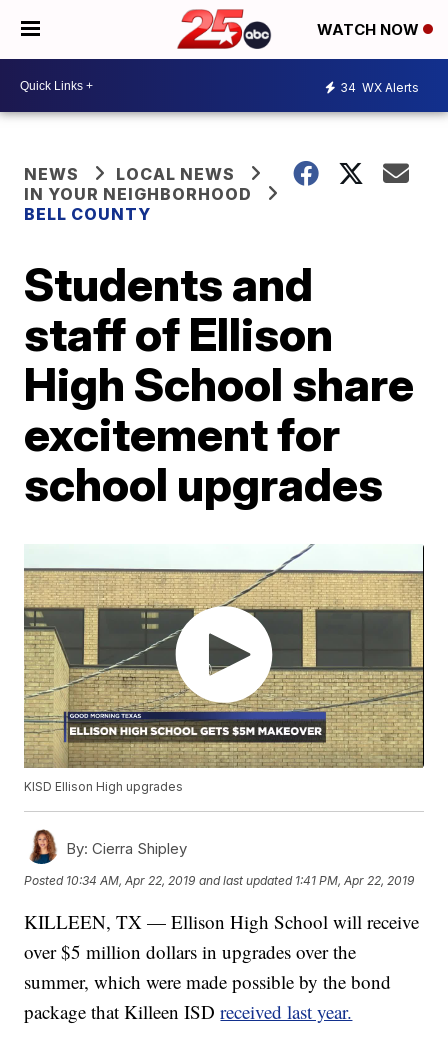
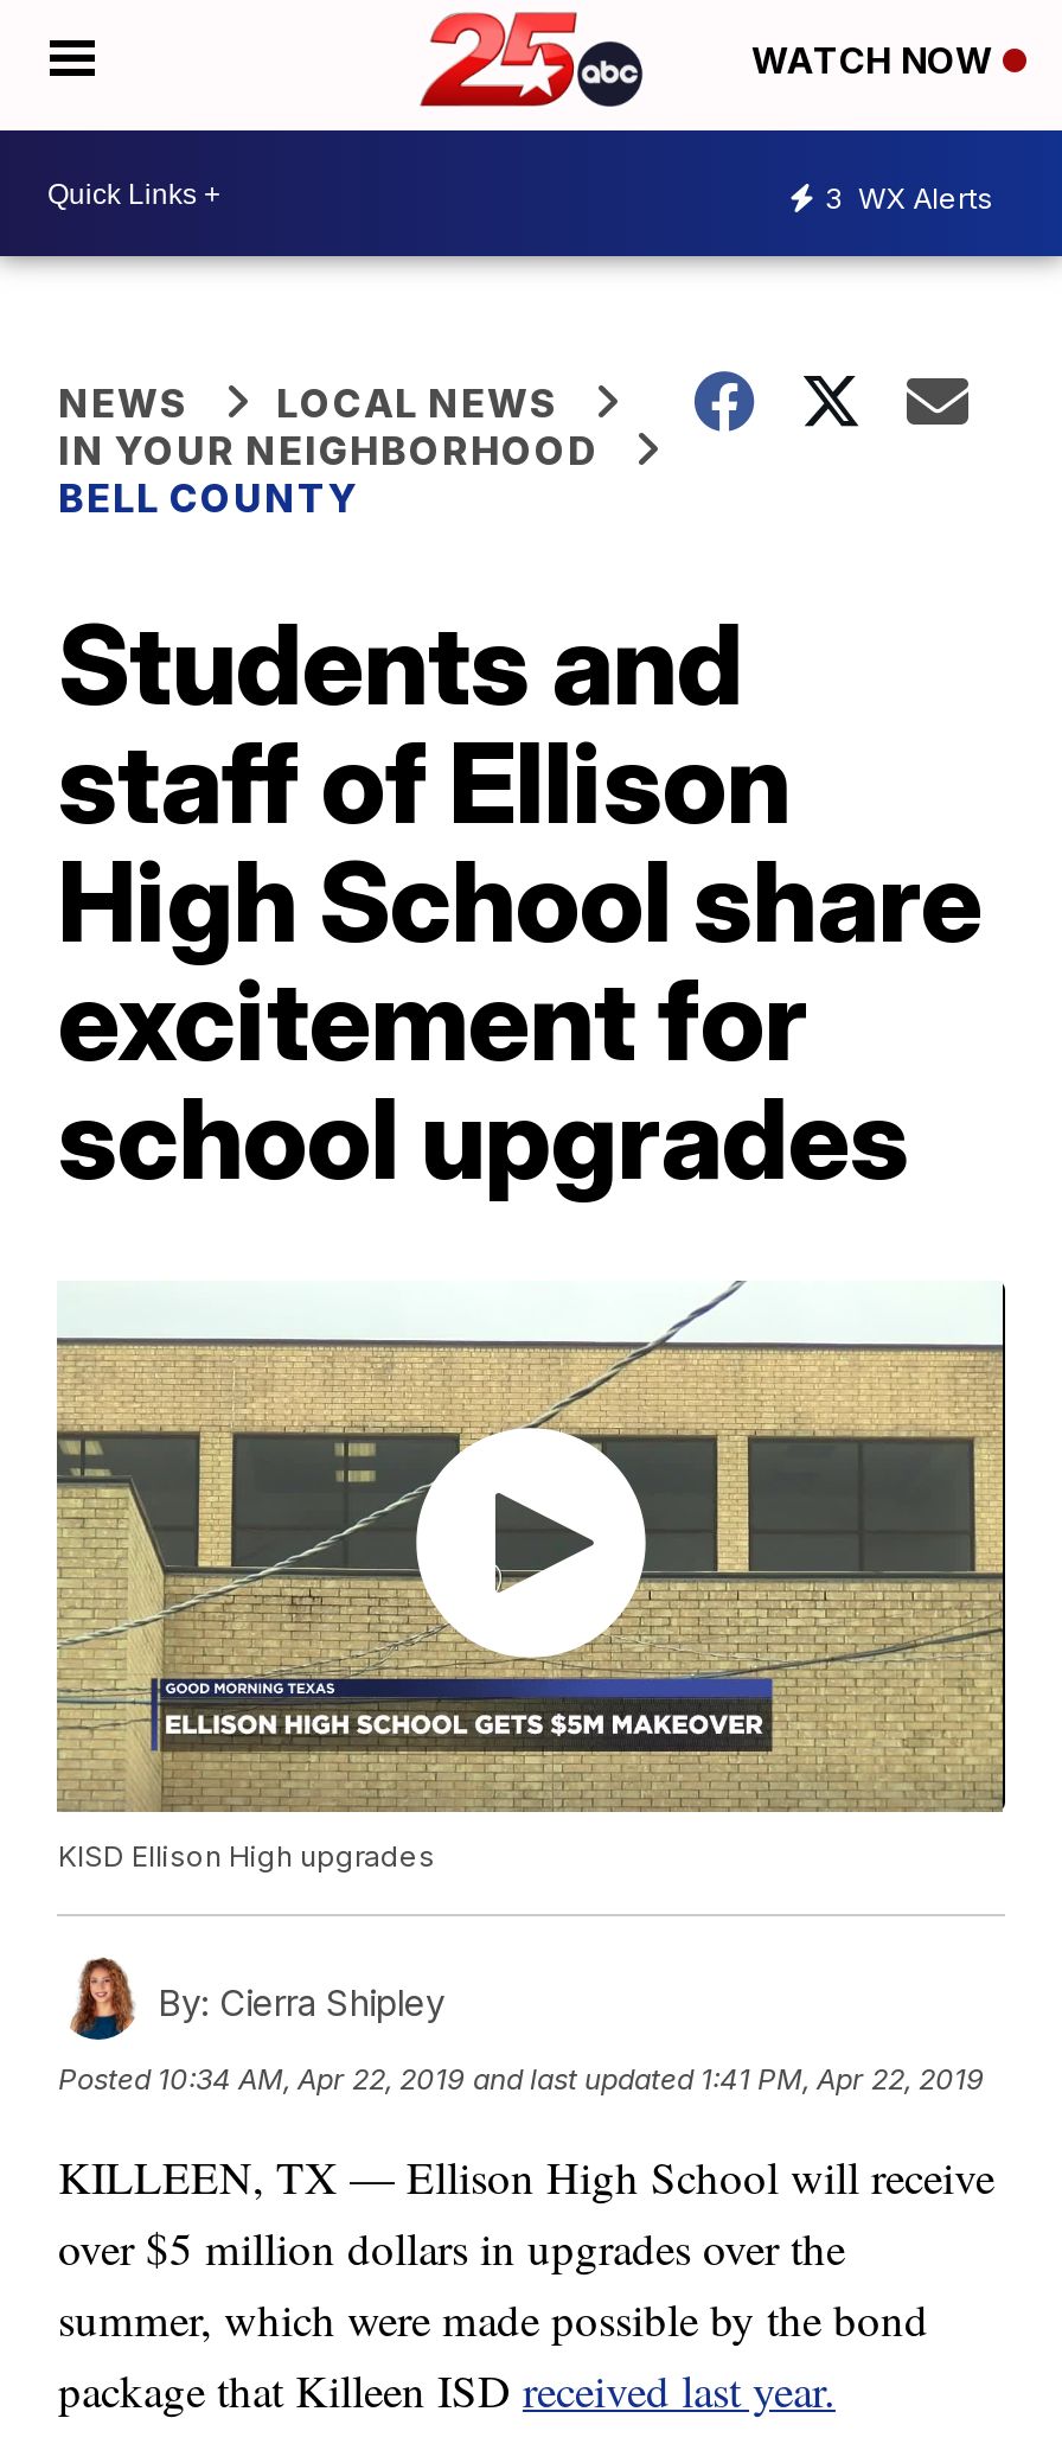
- 34 WX Alerts
+ 3 WX Alerts
